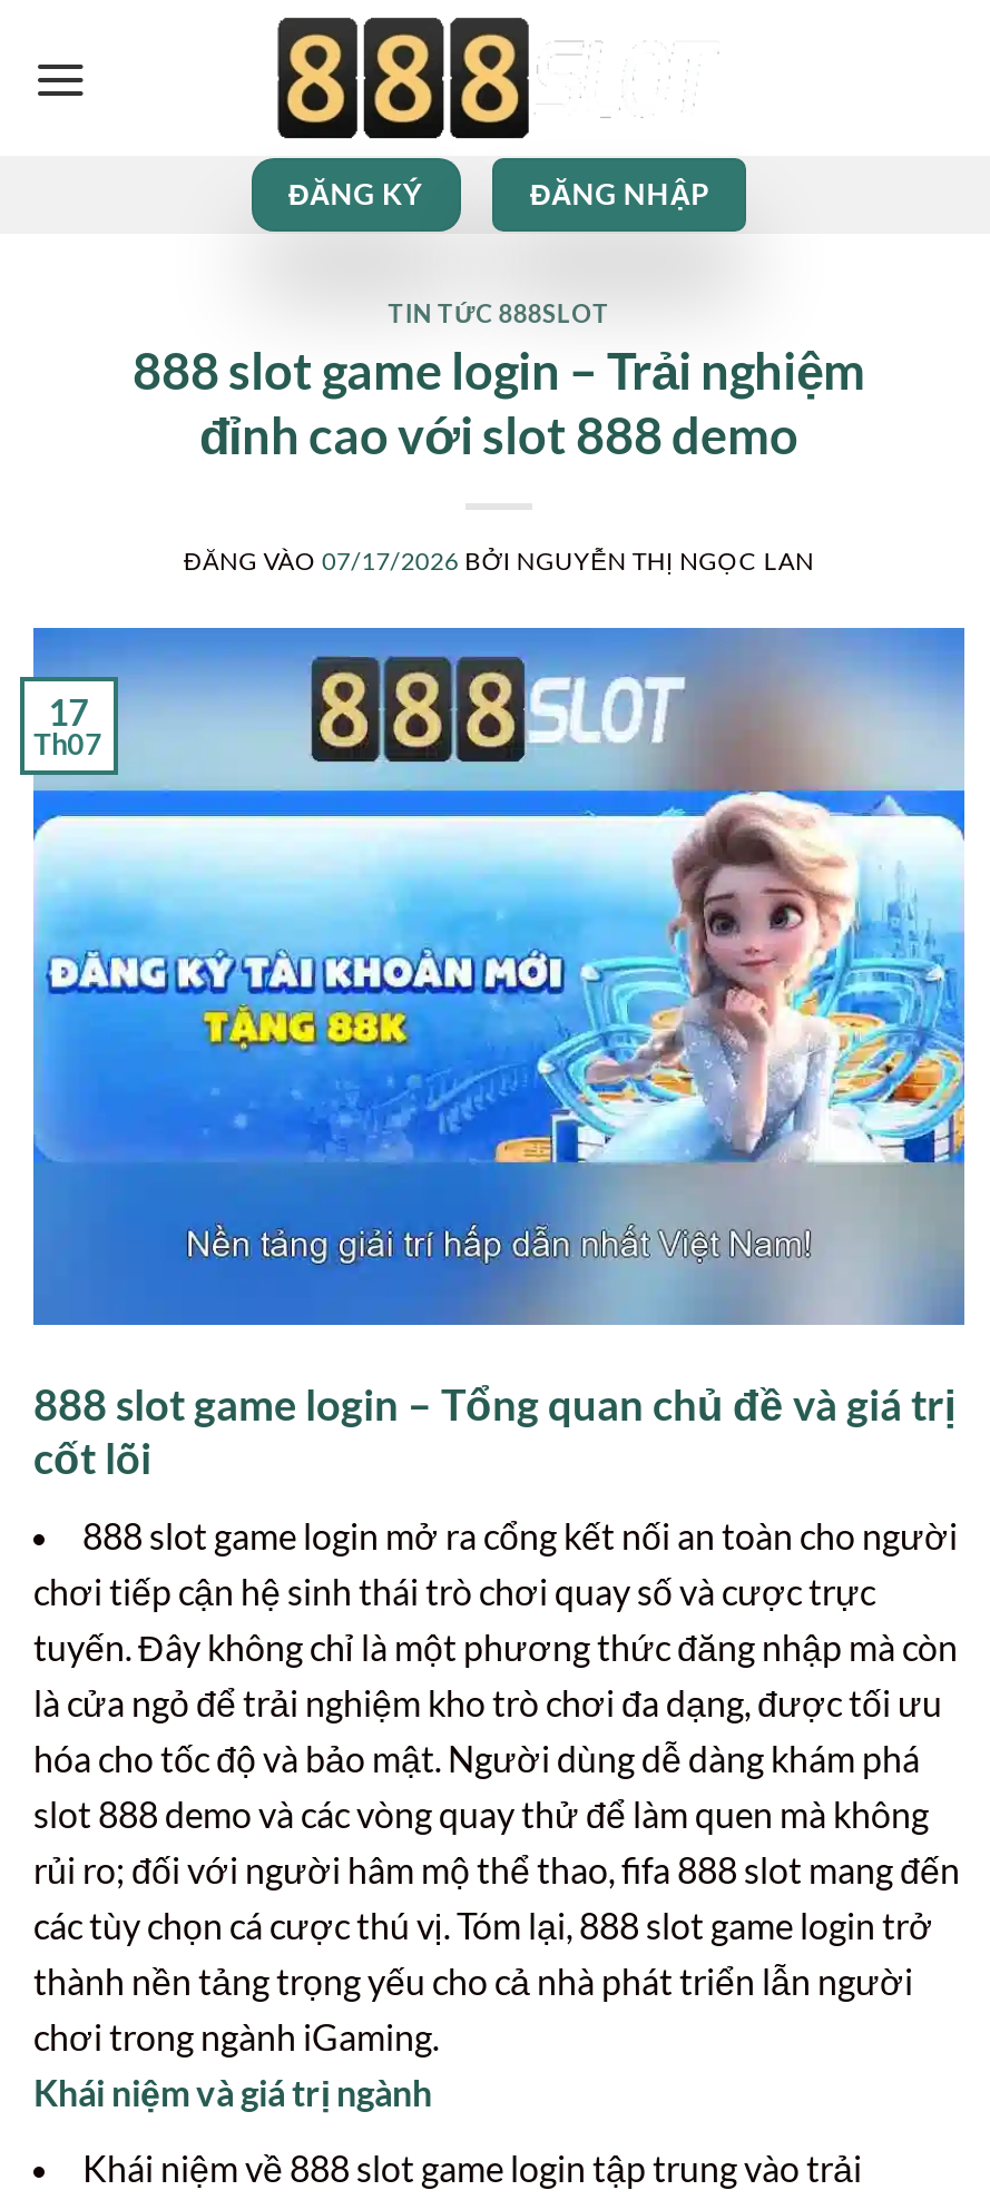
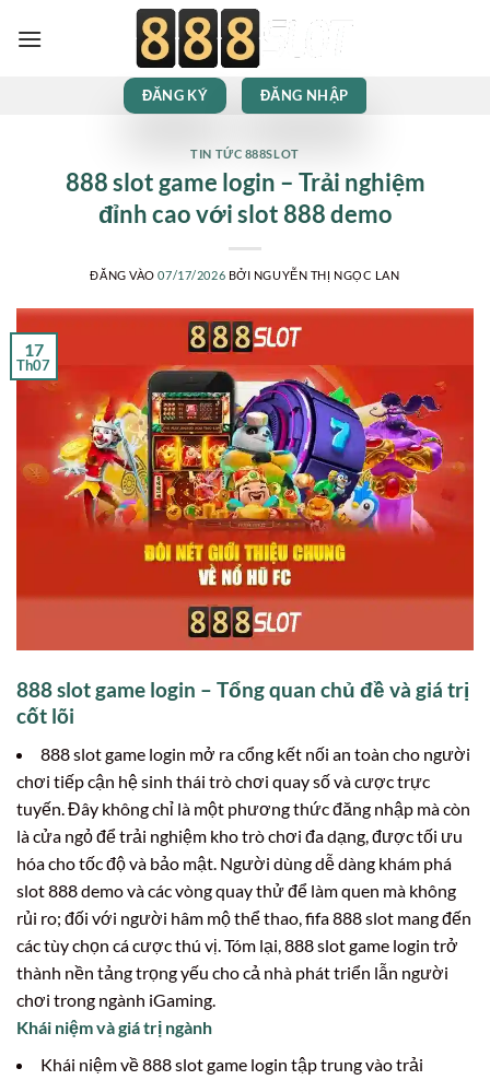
- [image]
+ [image]
